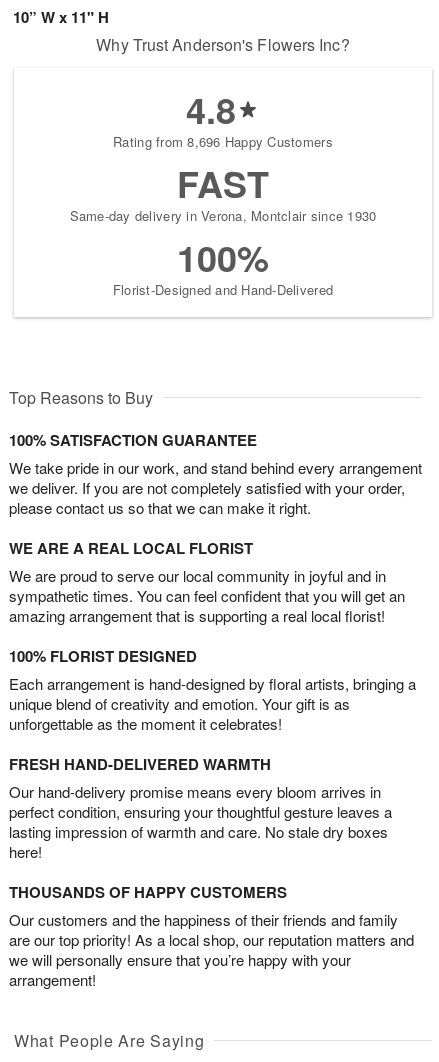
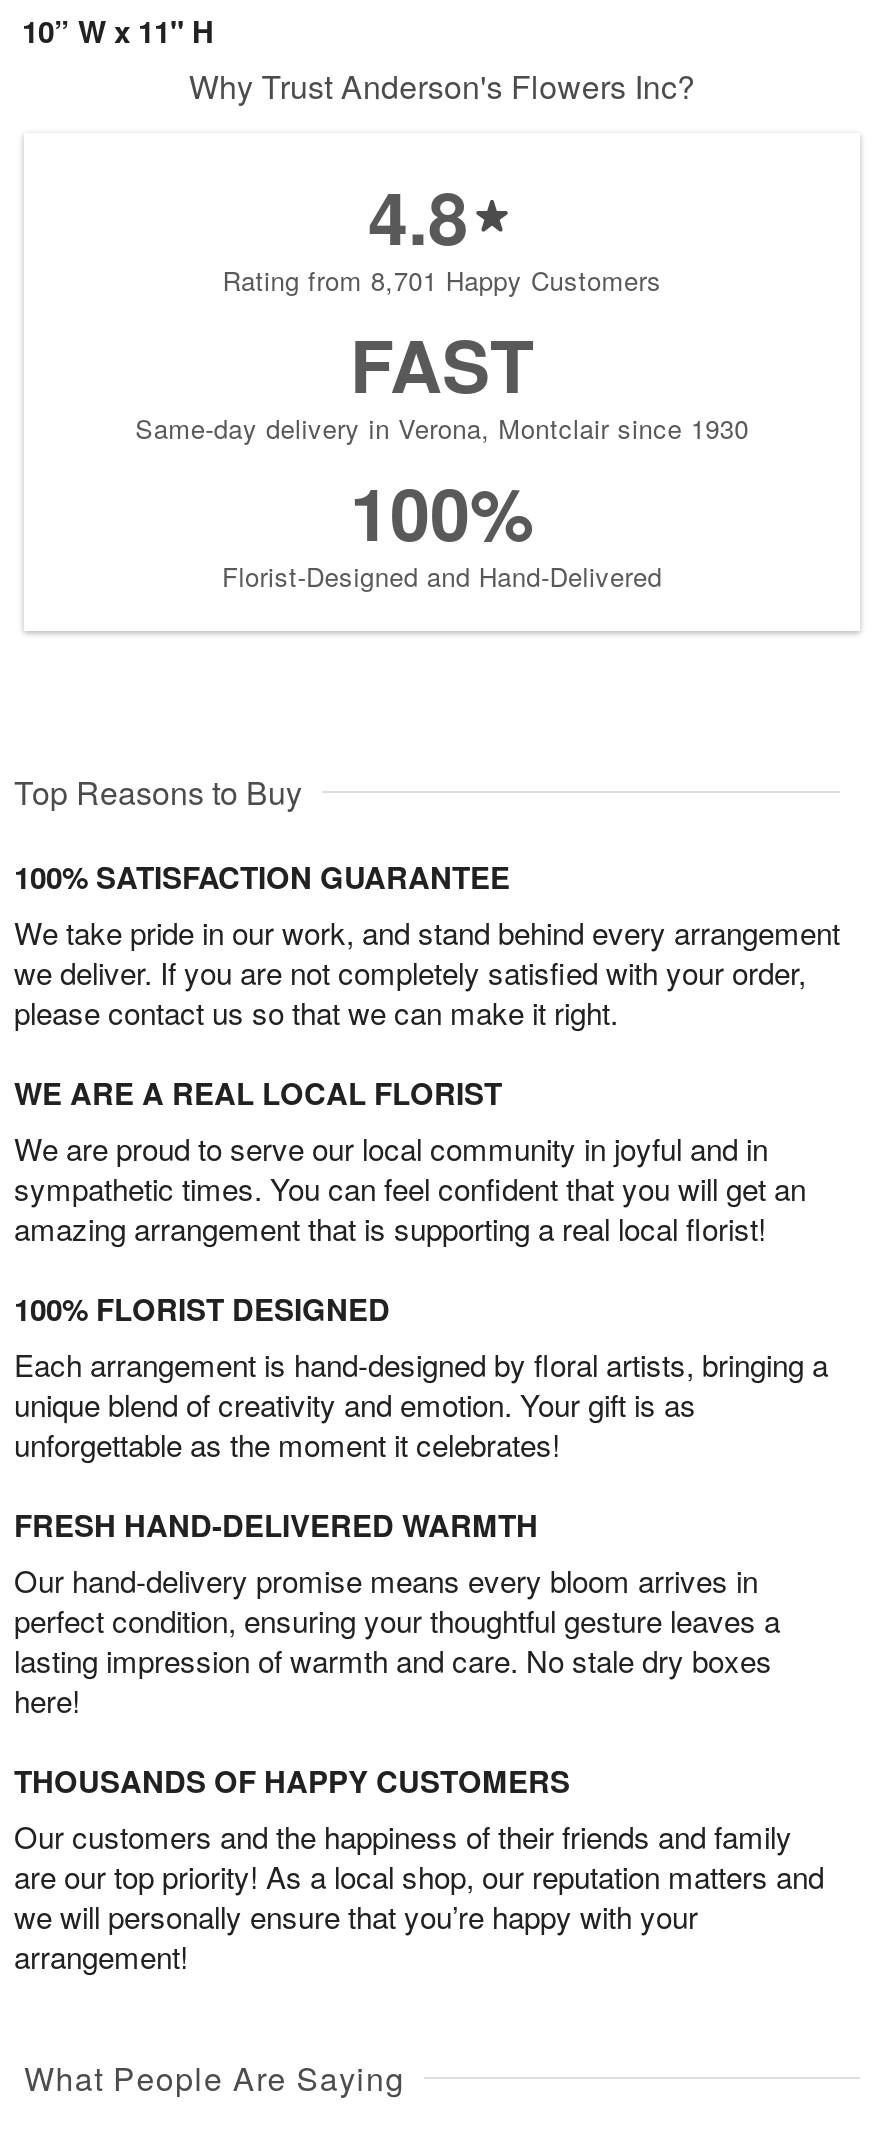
- Rating from 8,696 Happy Customers
+ Rating from 8,701 Happy Customers
